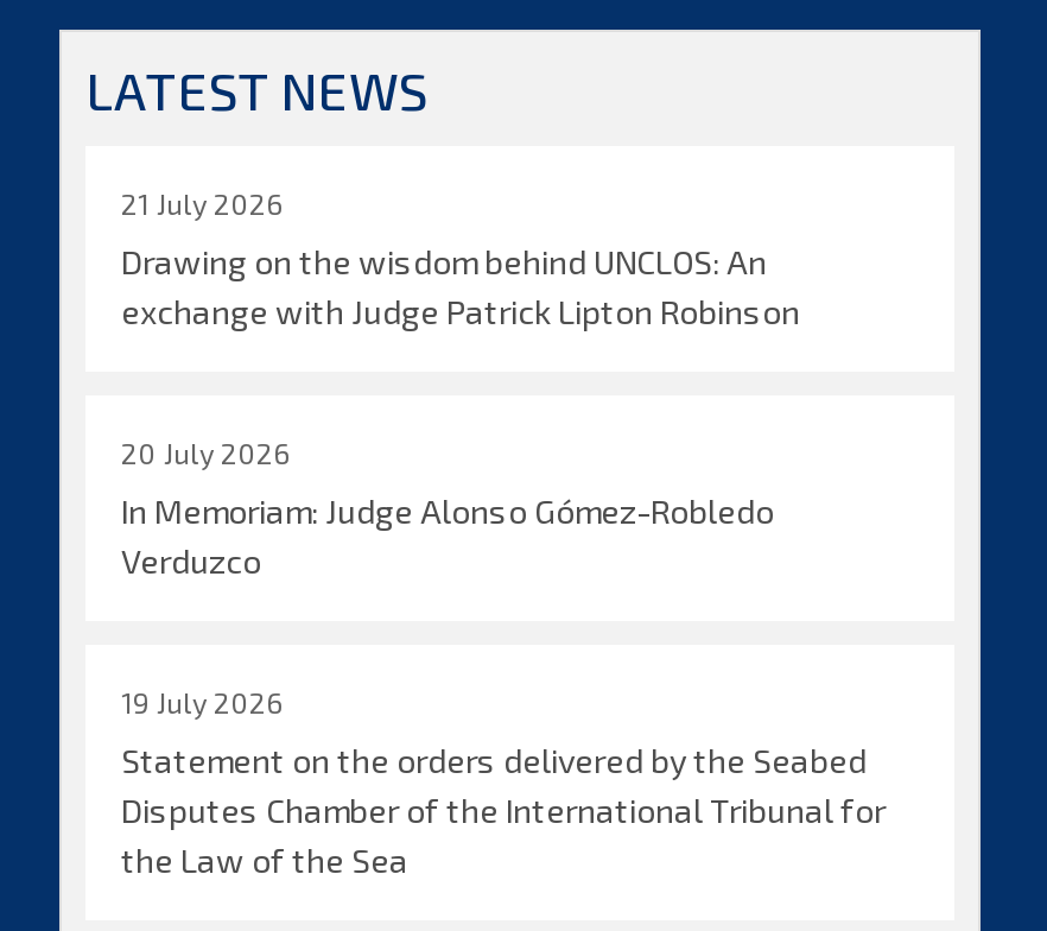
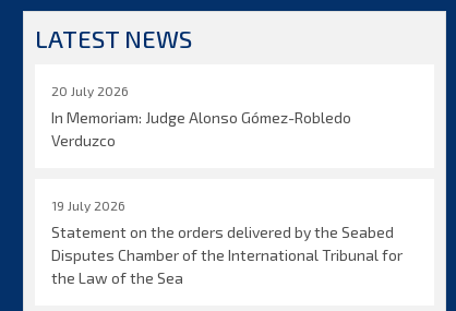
- 21 July 2026
- Drawing on the wisdom behind UNCLOS: An
- exchange with Judge Patrick Lipton Robinson
